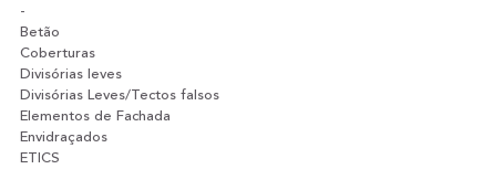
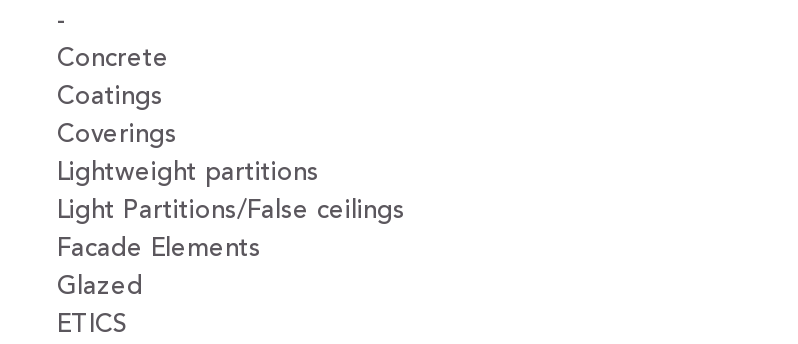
- Betão
- Coberturas
- Divisórias leves
- Divisórias Leves/Tectos falsos
- Elementos de Fachada
- Envidraçados
+ Concrete
+ Coatings
+ Coverings
+ Lightweight partitions
+ Light Partitions/False ceilings
+ Facade Elements
+ Glazed
